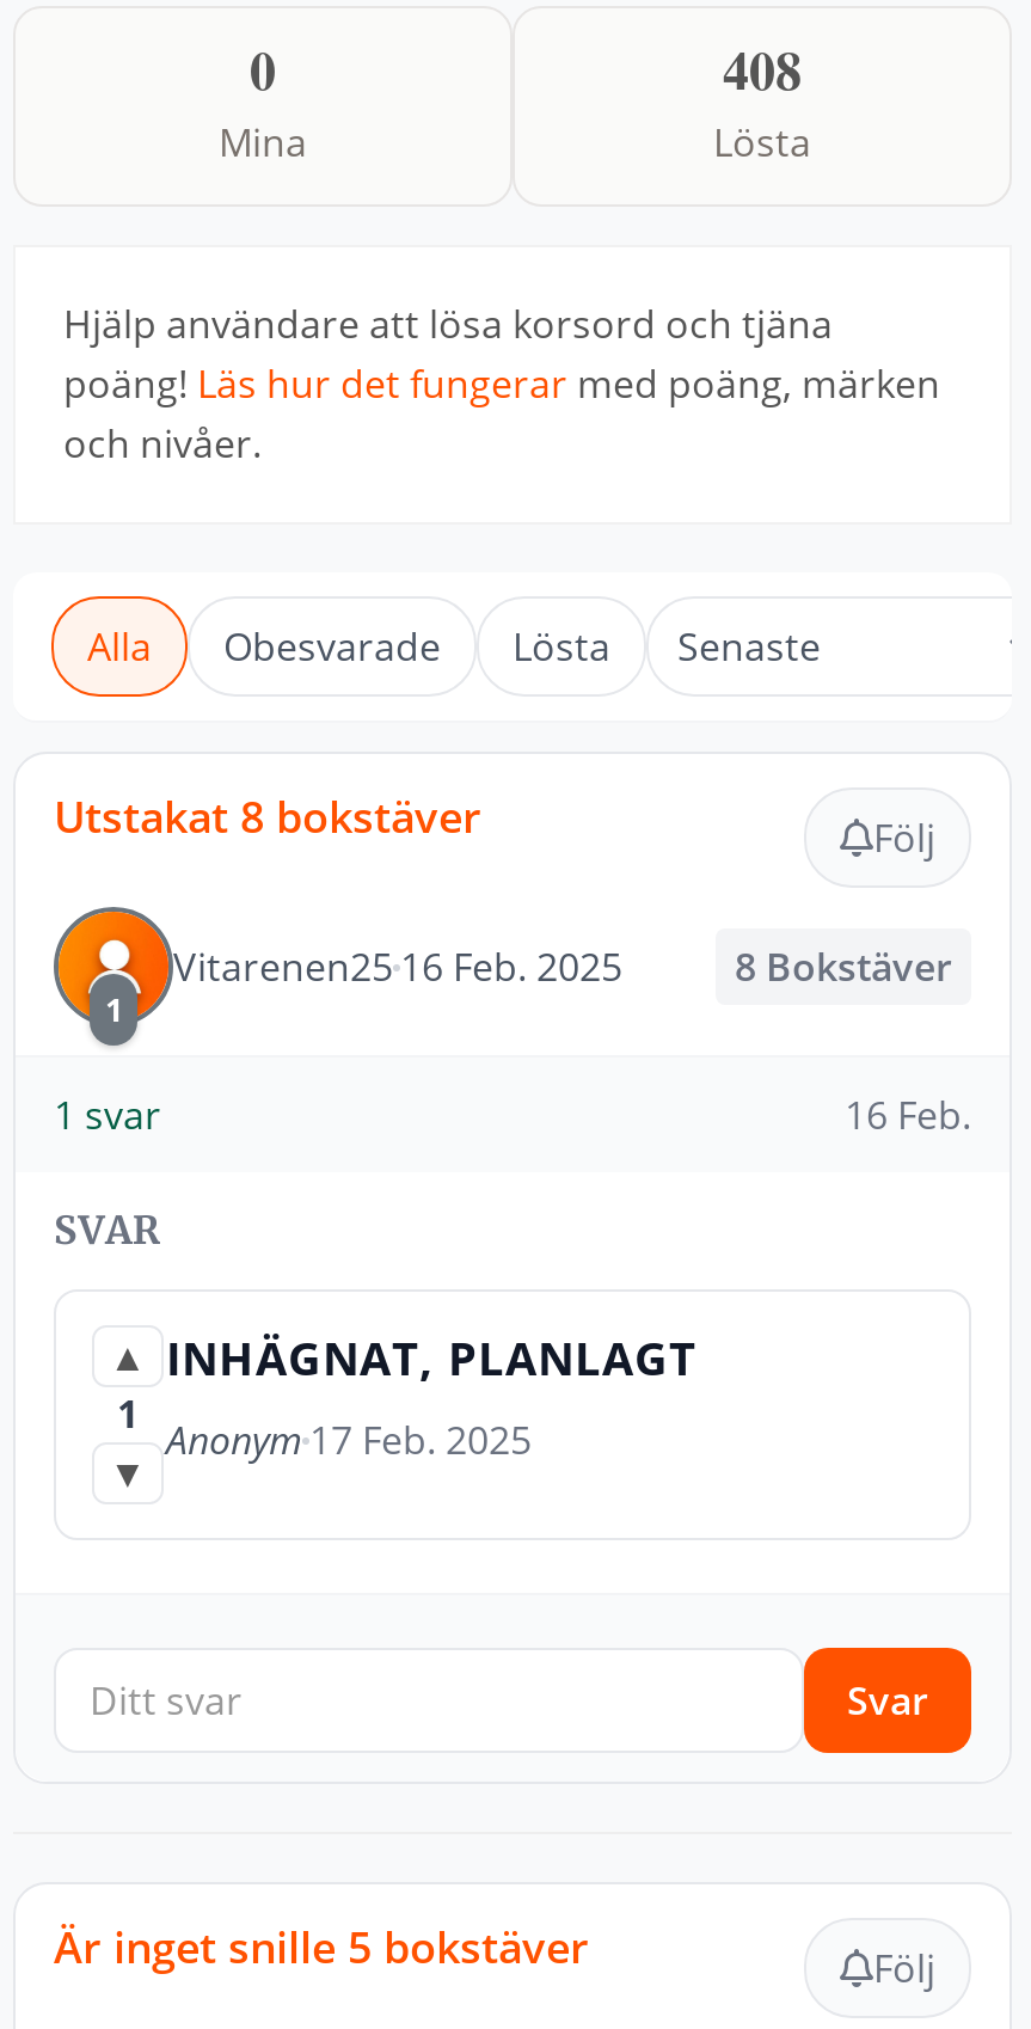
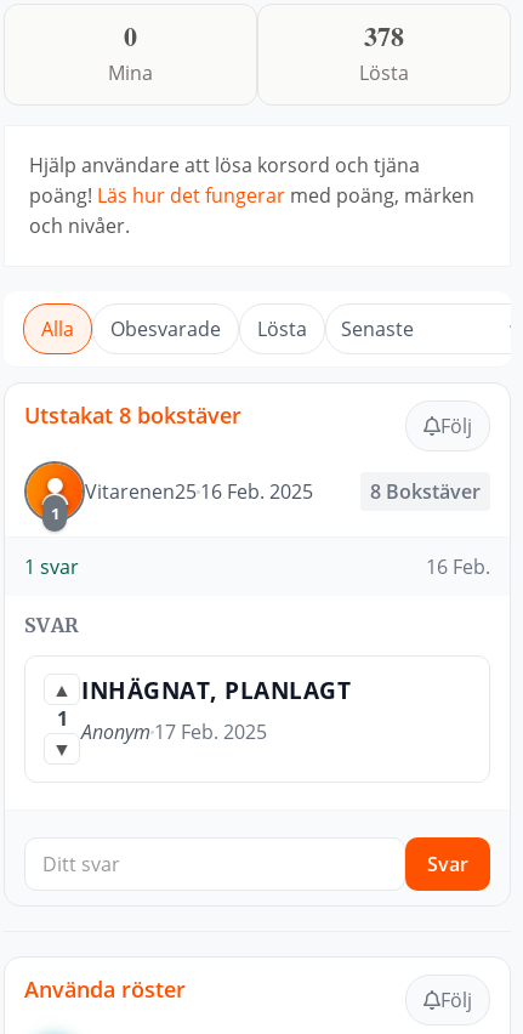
- 408
+ 378

- Är inget snille 5 bokstäver
+ Använda röster
